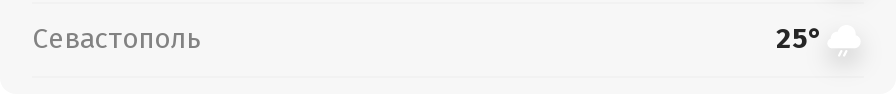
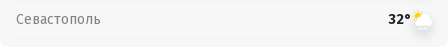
- 25°
+ 32°
